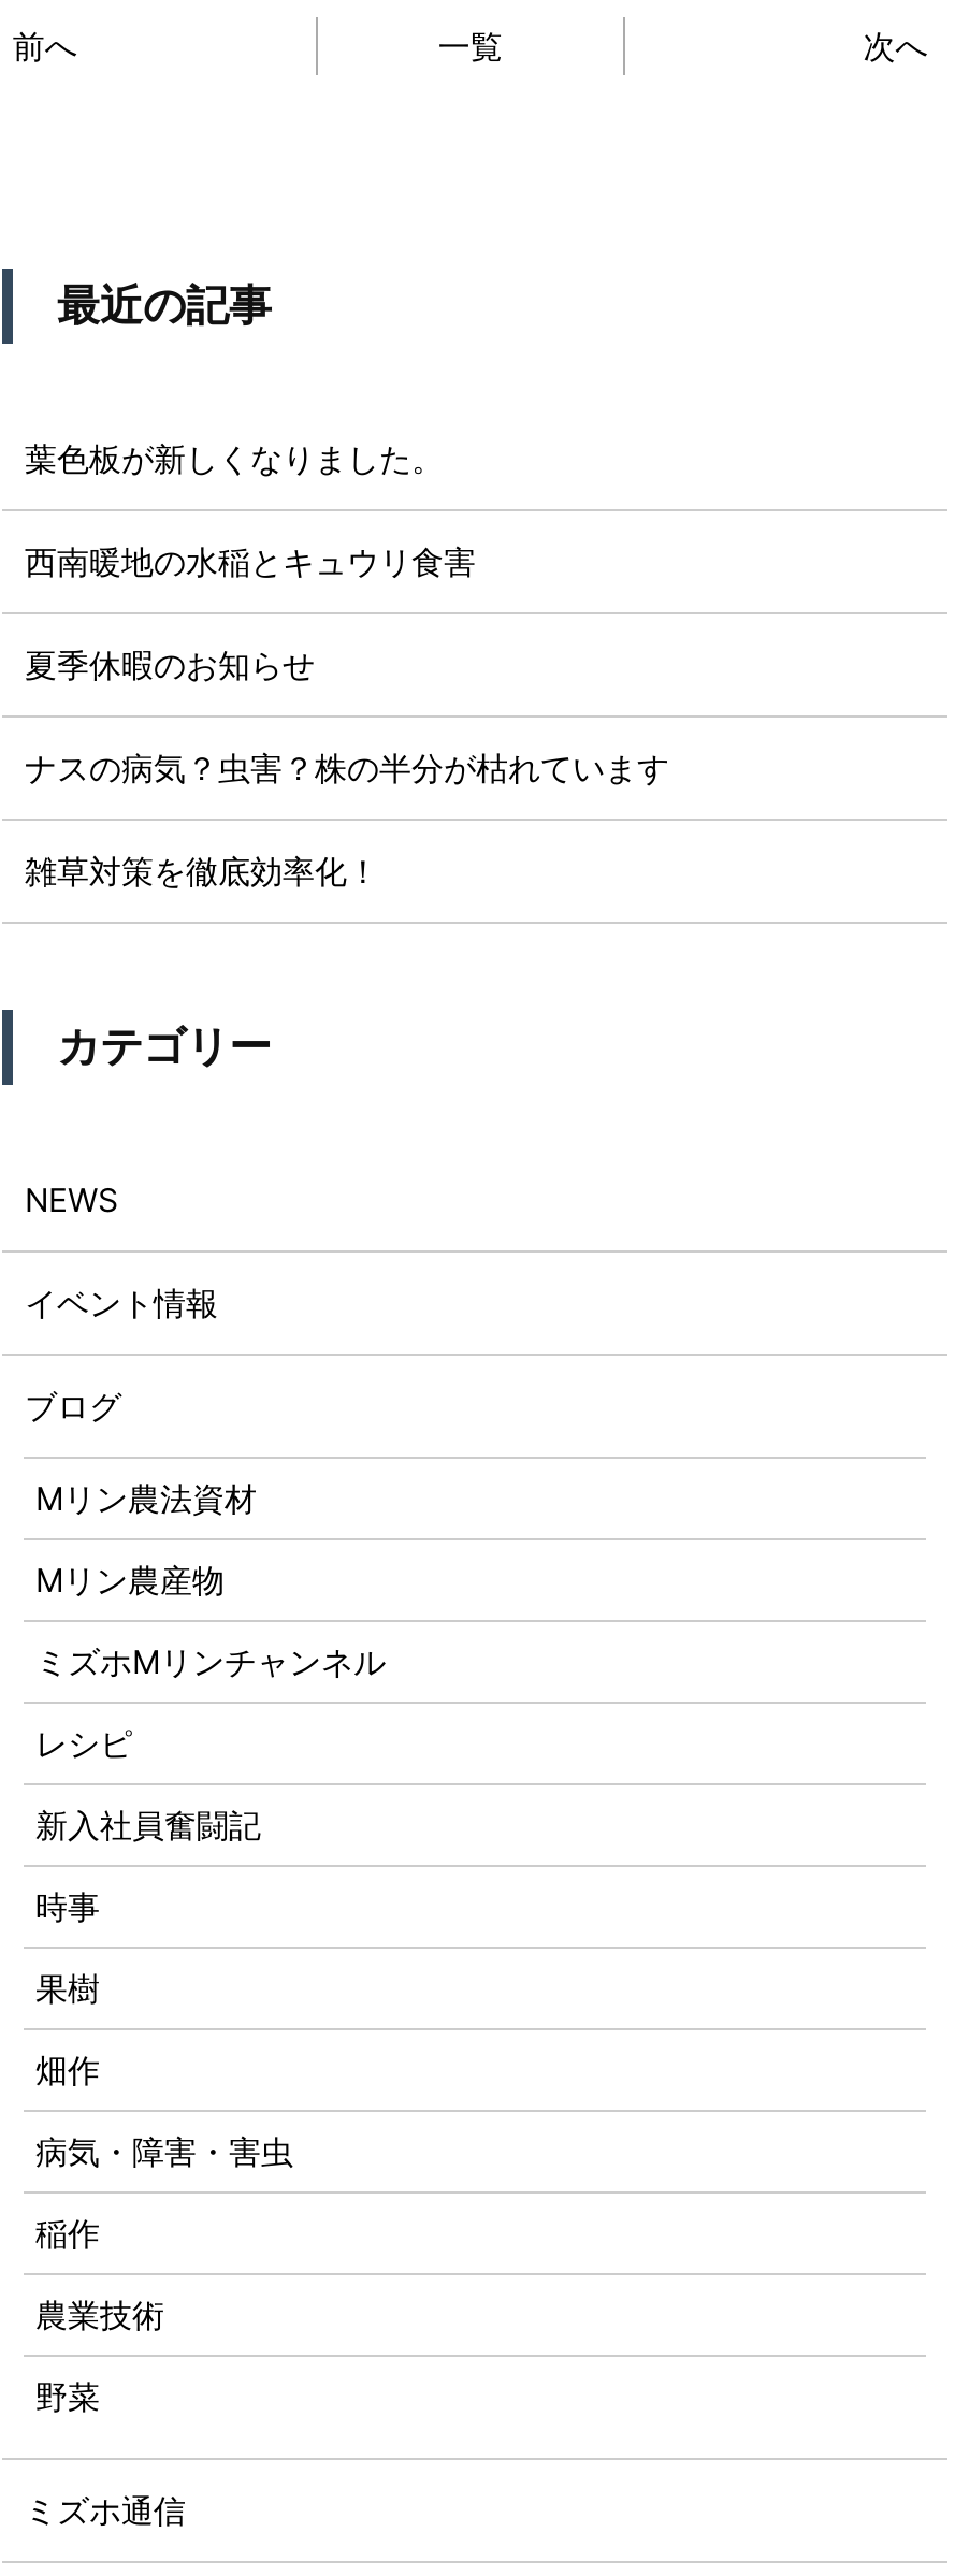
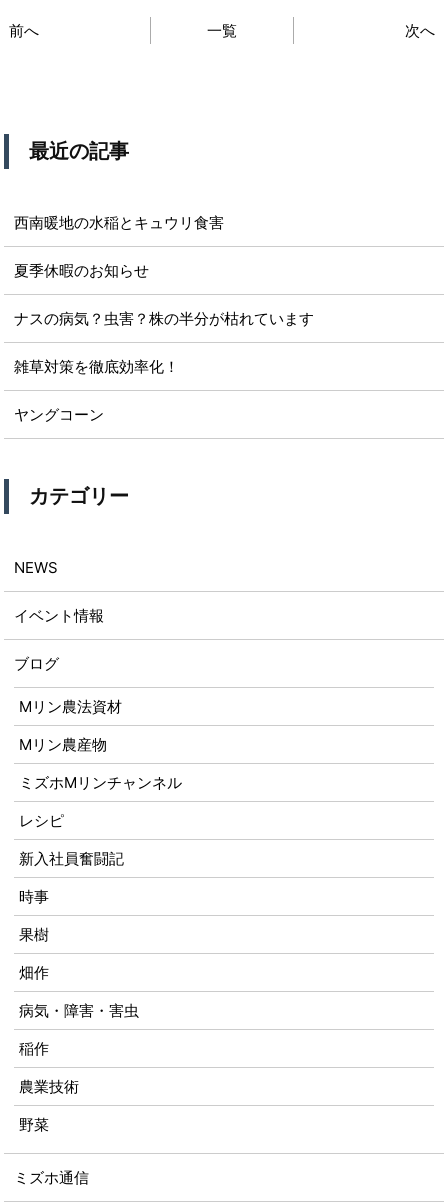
- 葉色板が新しくなりました。

moved up: 西南暖地の水稲とキュウリ食害 | 夏季休暇のお知らせ | ナスの病気？虫害？株の半分が枯れています | 雑草対策を徹底効率化！

+ ヤングコーン
